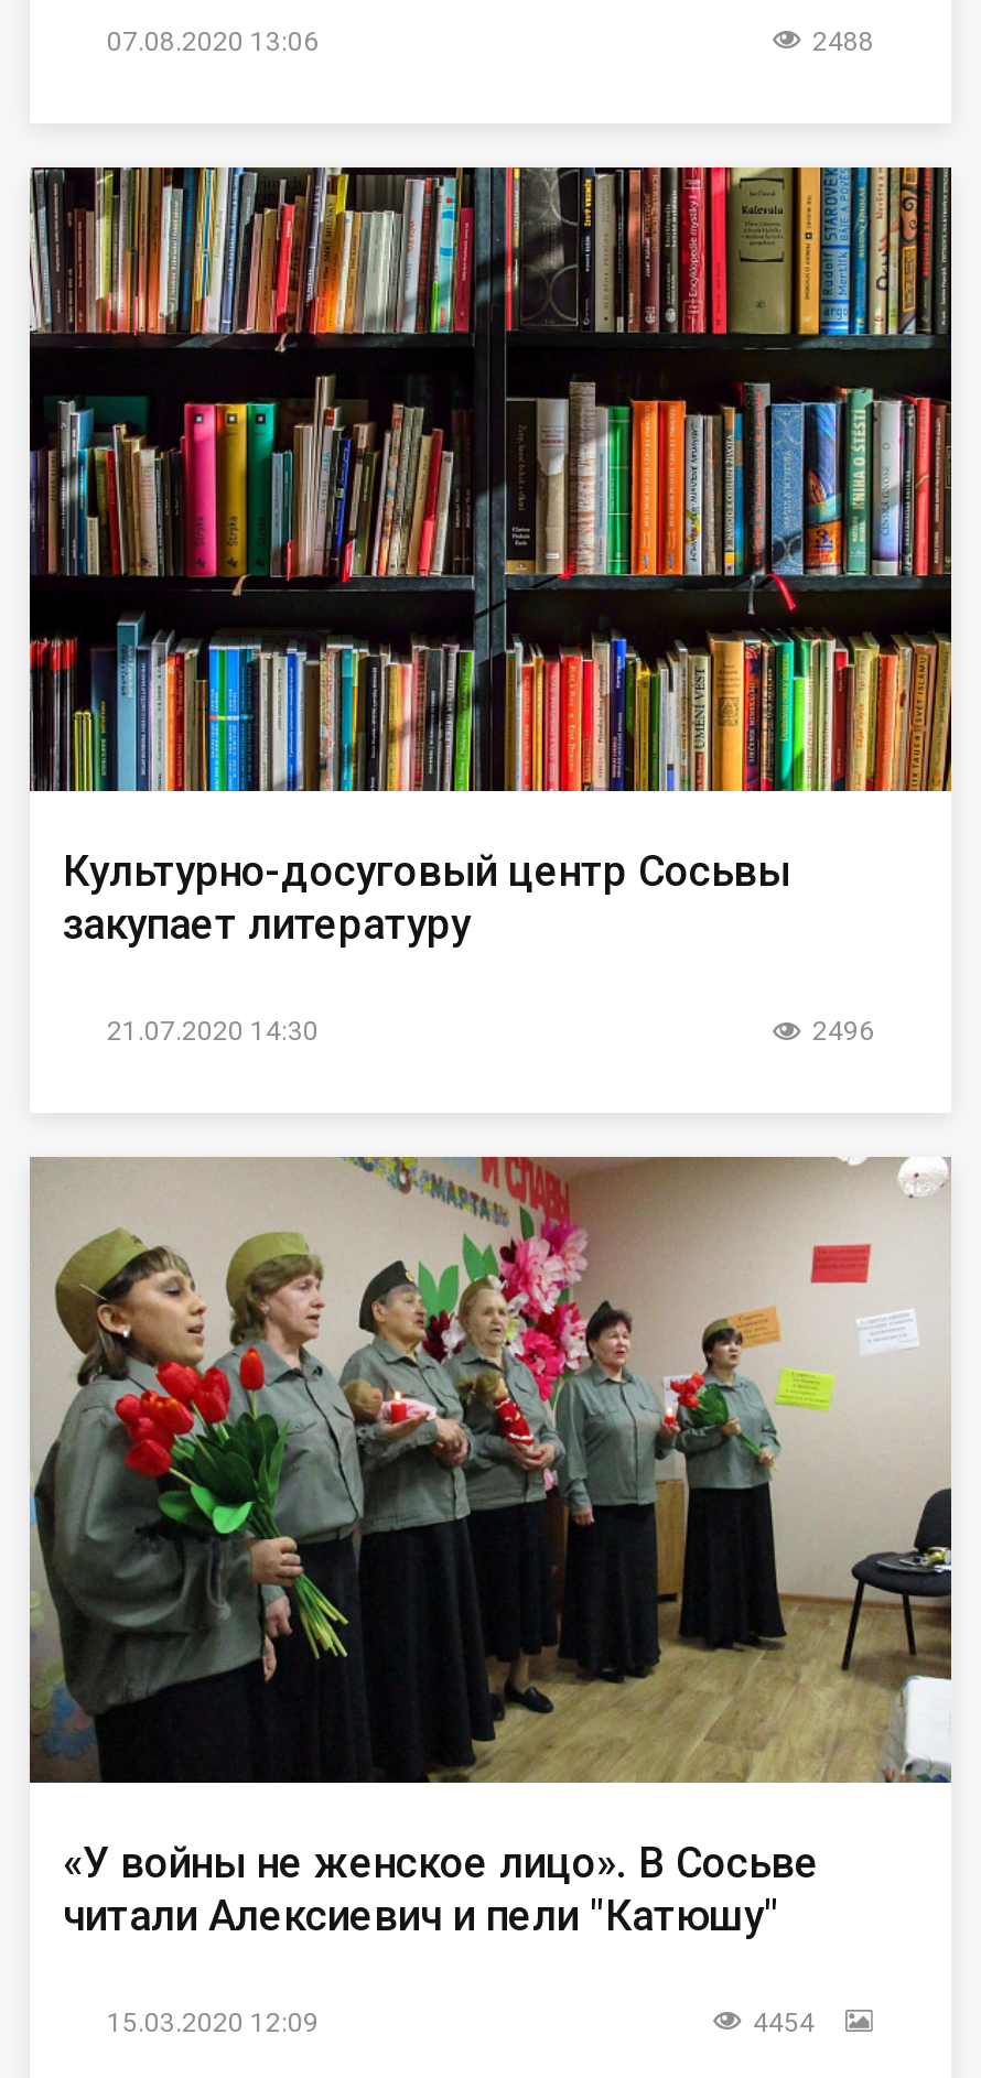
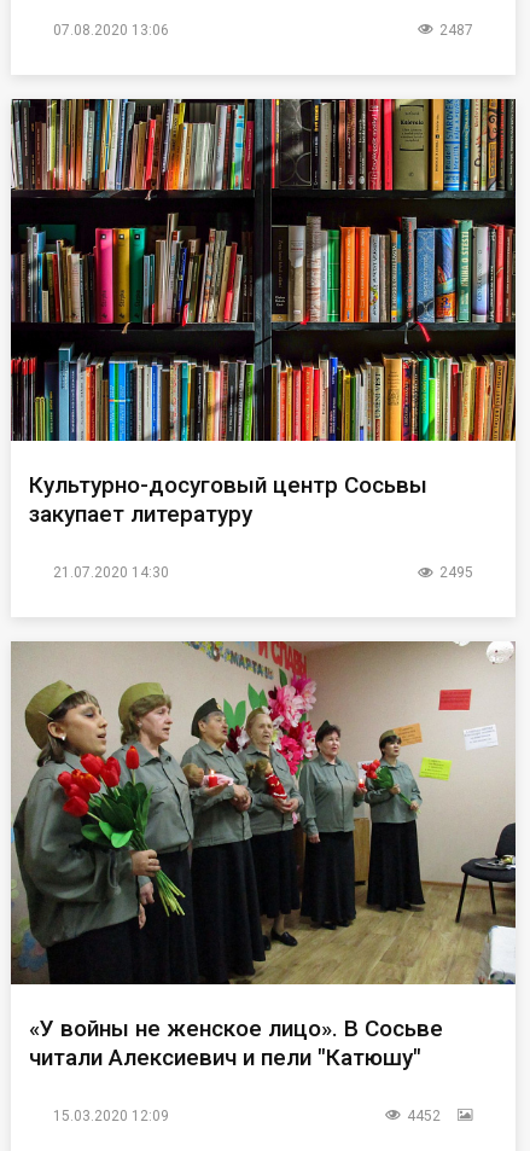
- 2488
+ 2487

- 2496
+ 2495

- 4454
+ 4452
